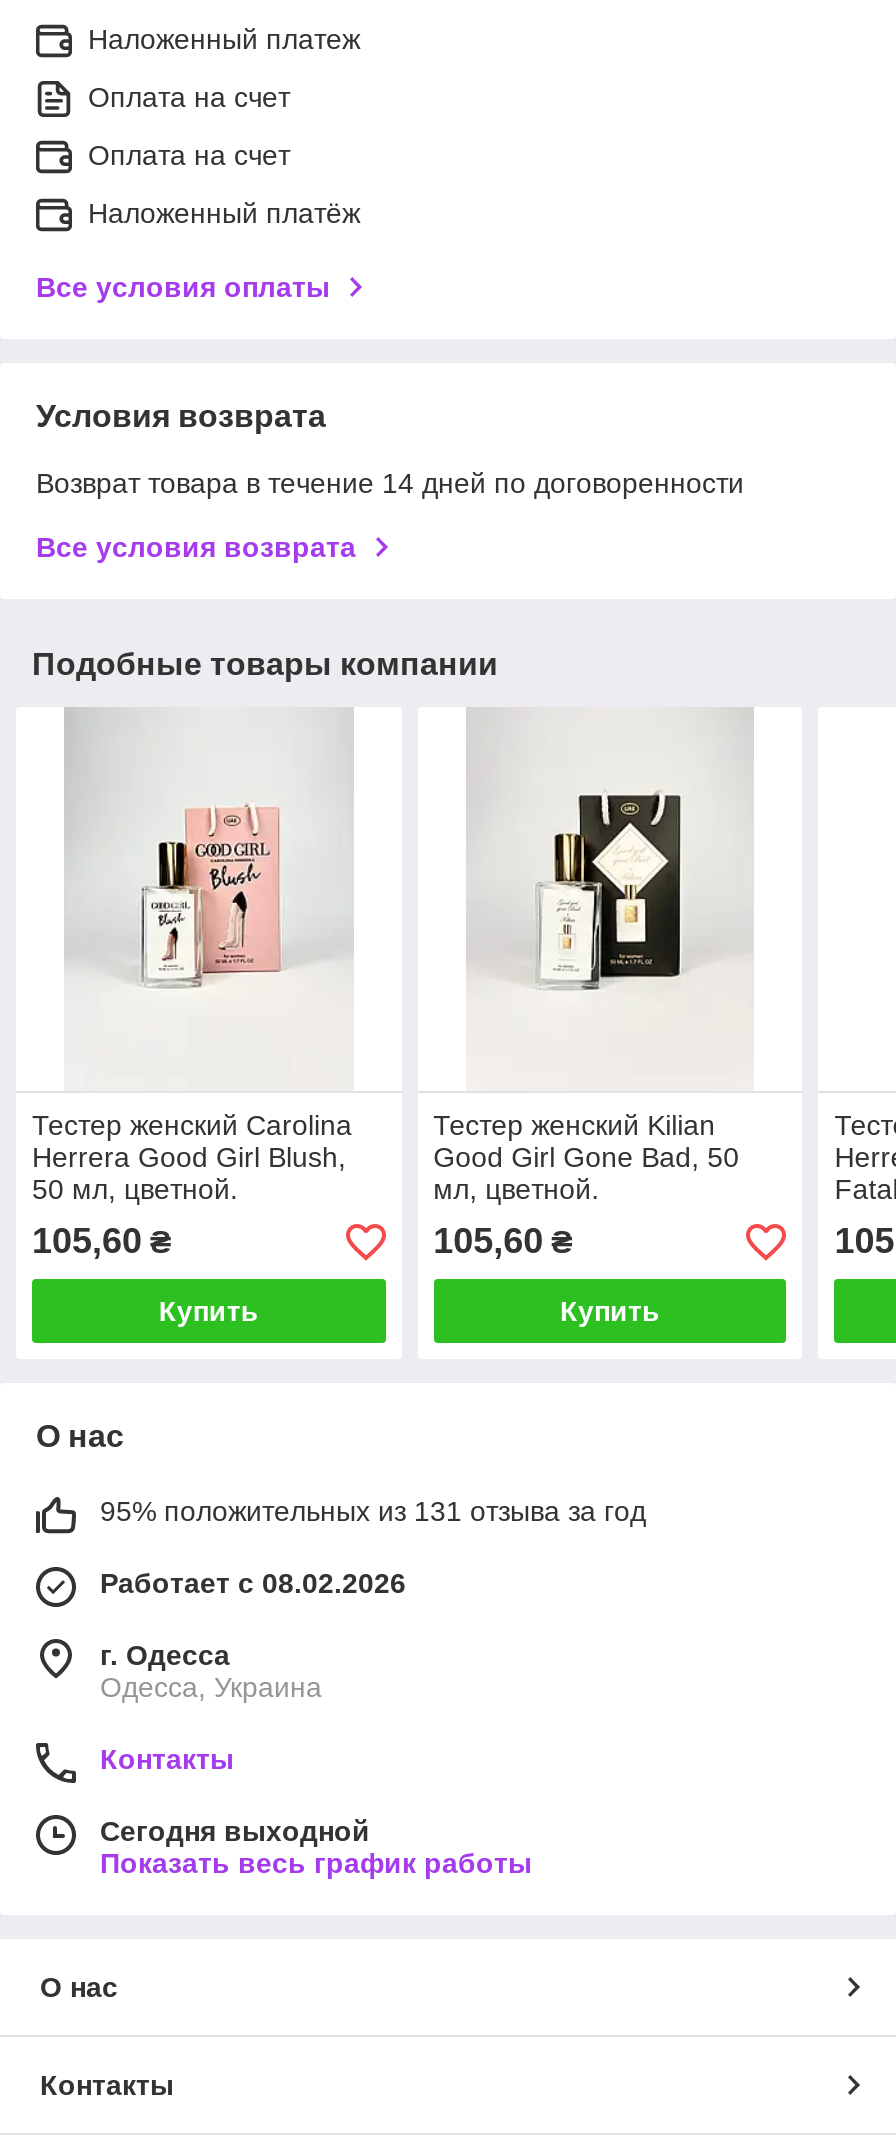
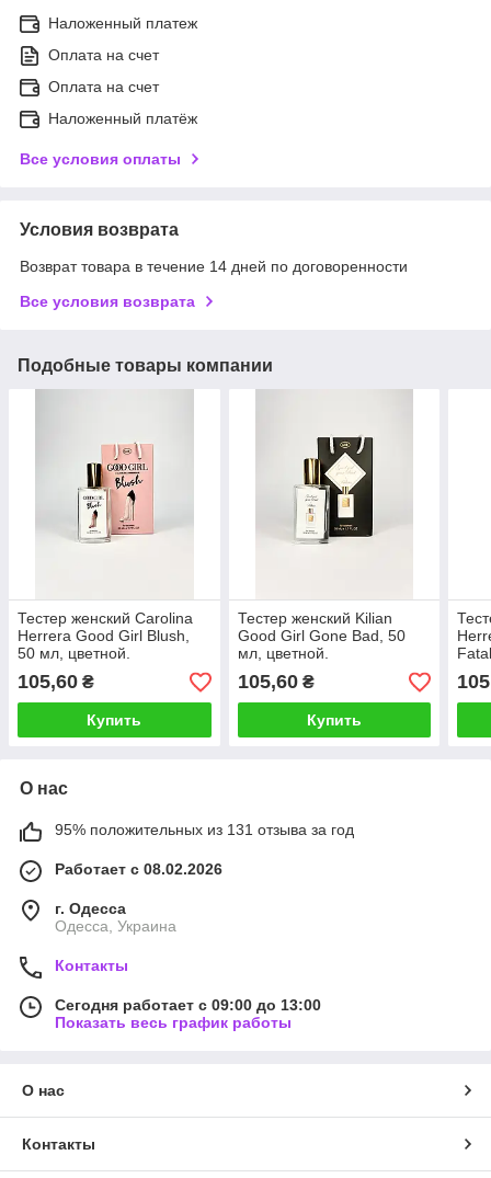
- Сегодня выходной
+ Сегодня работает с 09:00 до 13:00
